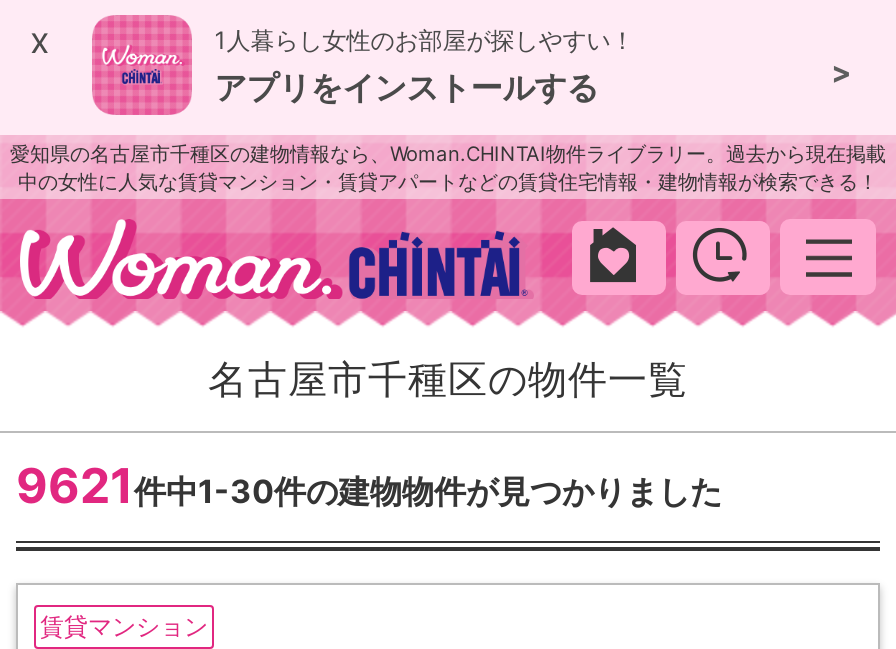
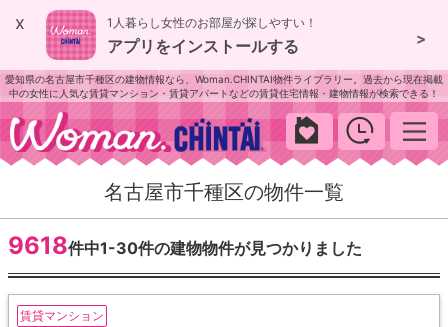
- 9621件中1-30件の建物物件が見つかりました
+ 9618件中1-30件の建物物件が見つかりました
